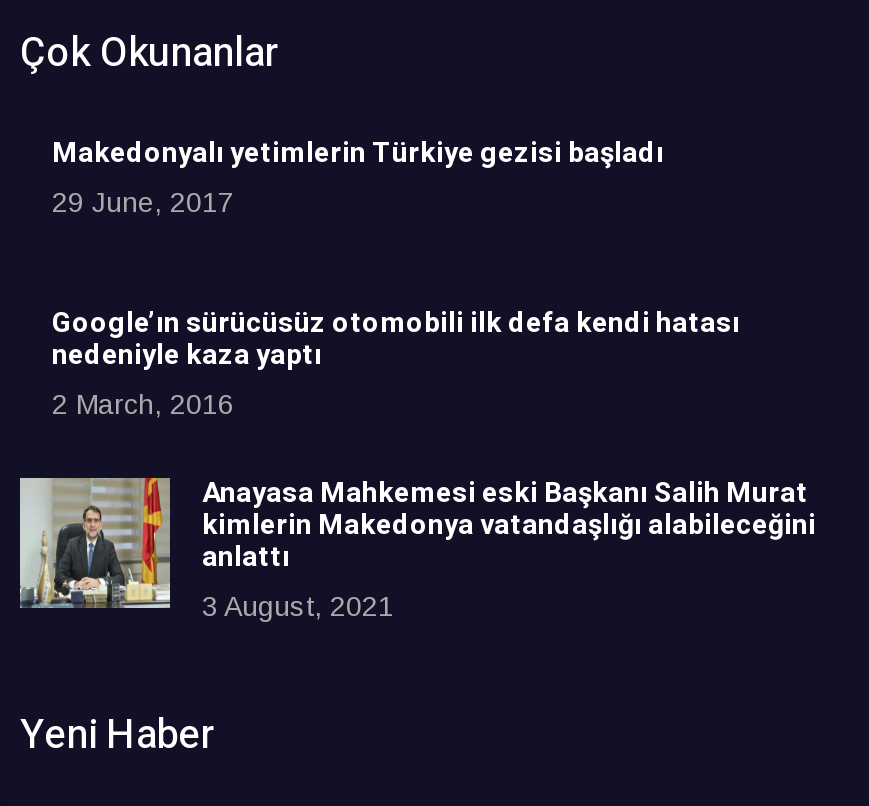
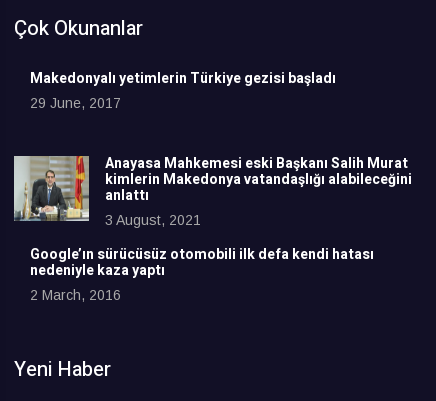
moved down: Google’ın sürücüsüz otomobili ilk defa kendi hatası | nedeniyle kaza yaptı | 2 March, 2016

moved up: [image] | Anayasa Mahkemesi eski Başkanı Salih Murat | kimlerin Makedonya vatandaşlığı alabileceğini | anlattı | 3 August, 2021
